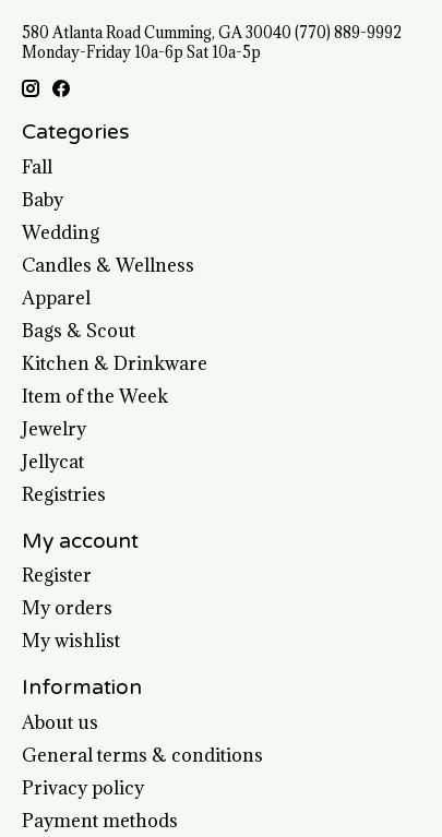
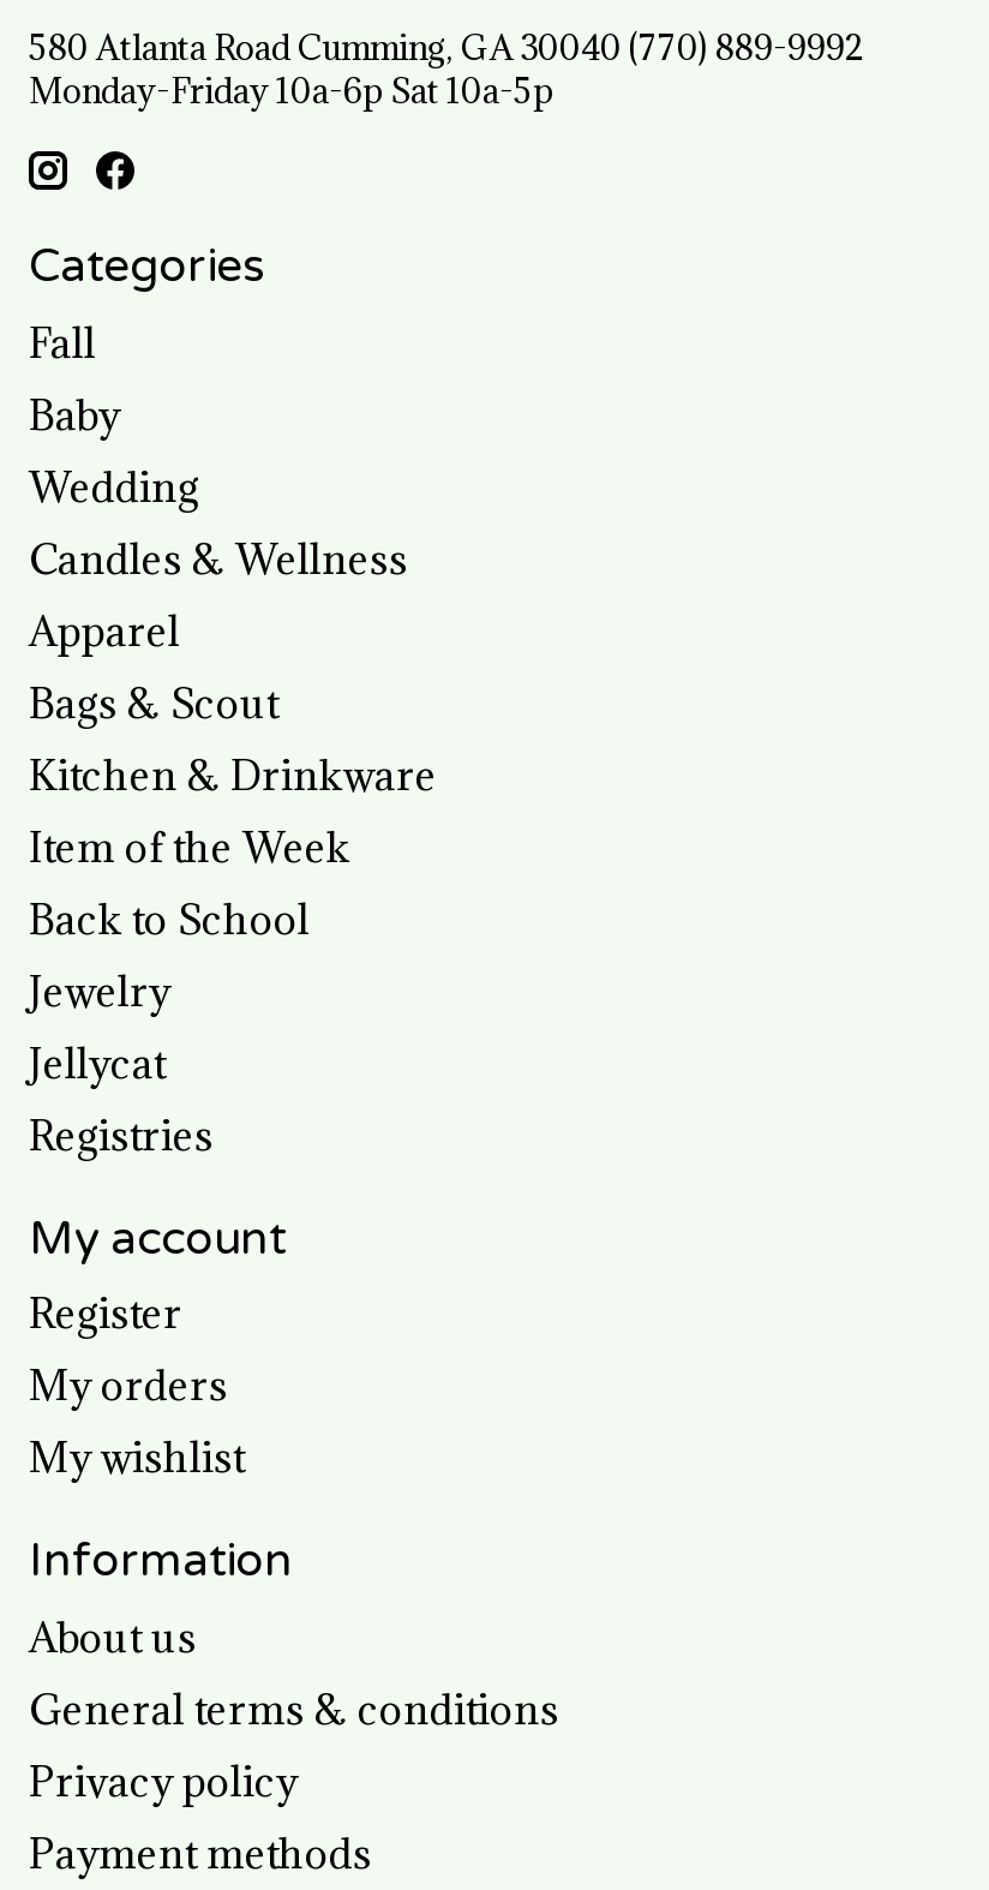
+ Back to School
